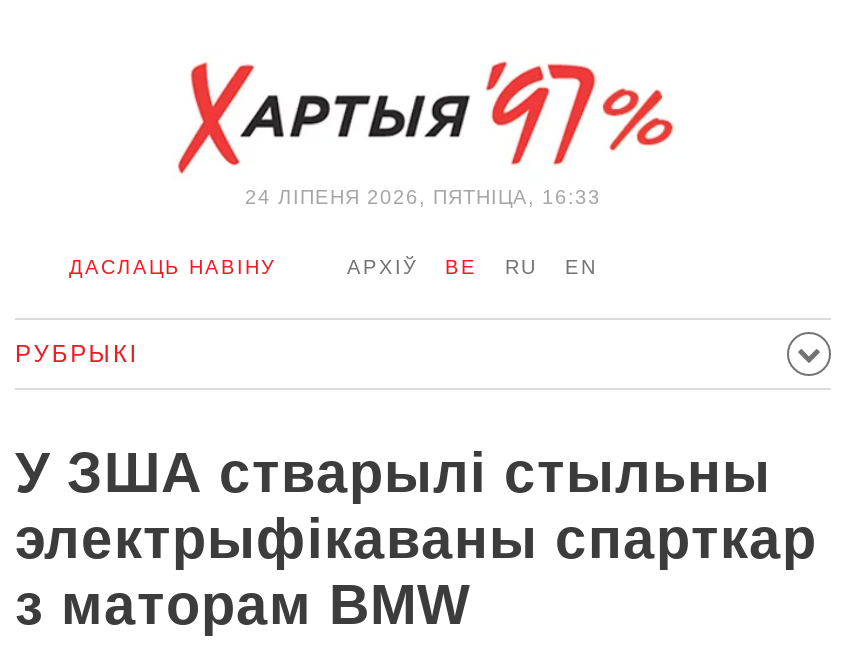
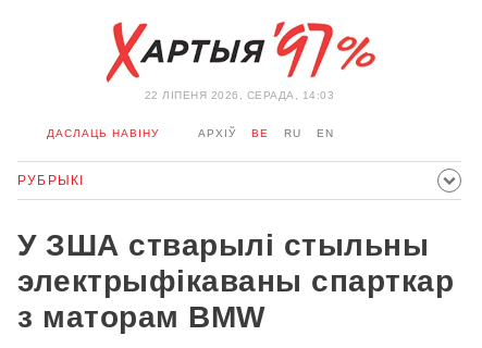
- 24 ЛIПЕНЯ 2026, ПЯТНІЦА, 16:33
+ 22 ЛIПЕНЯ 2026, СЕРАДА, 14:03
